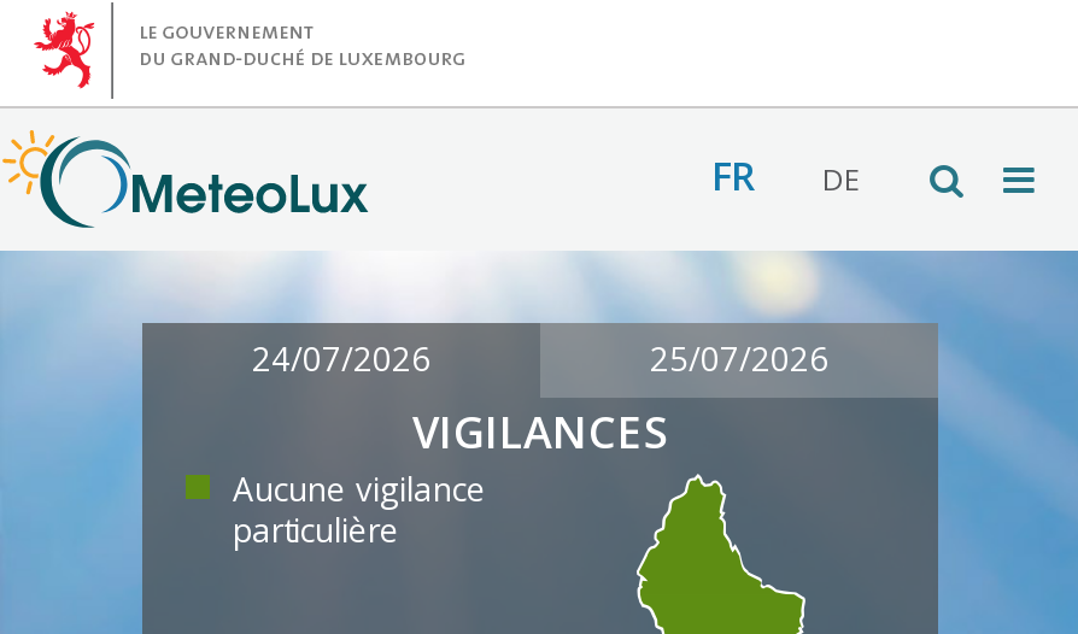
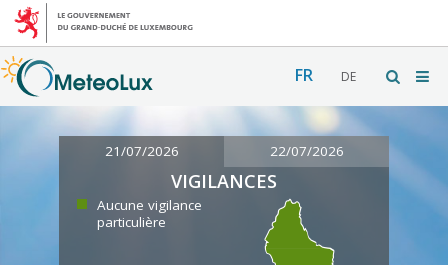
- 24/07/2026
+ 21/07/2026

- 25/07/2026
+ 22/07/2026
